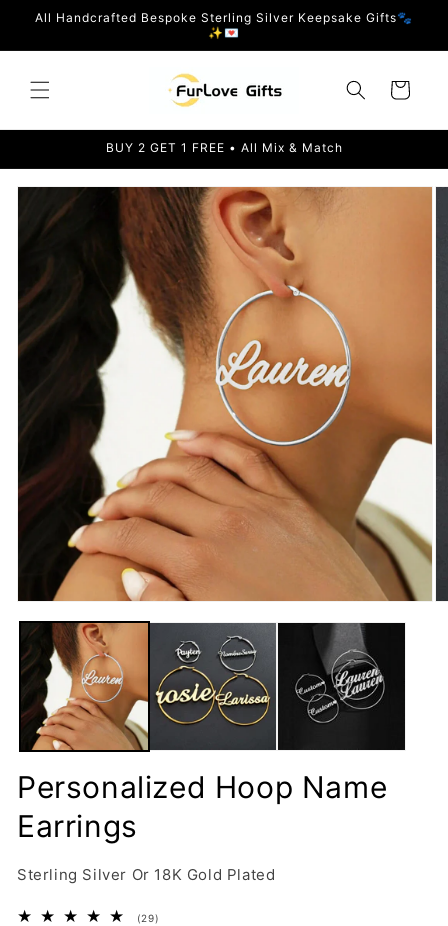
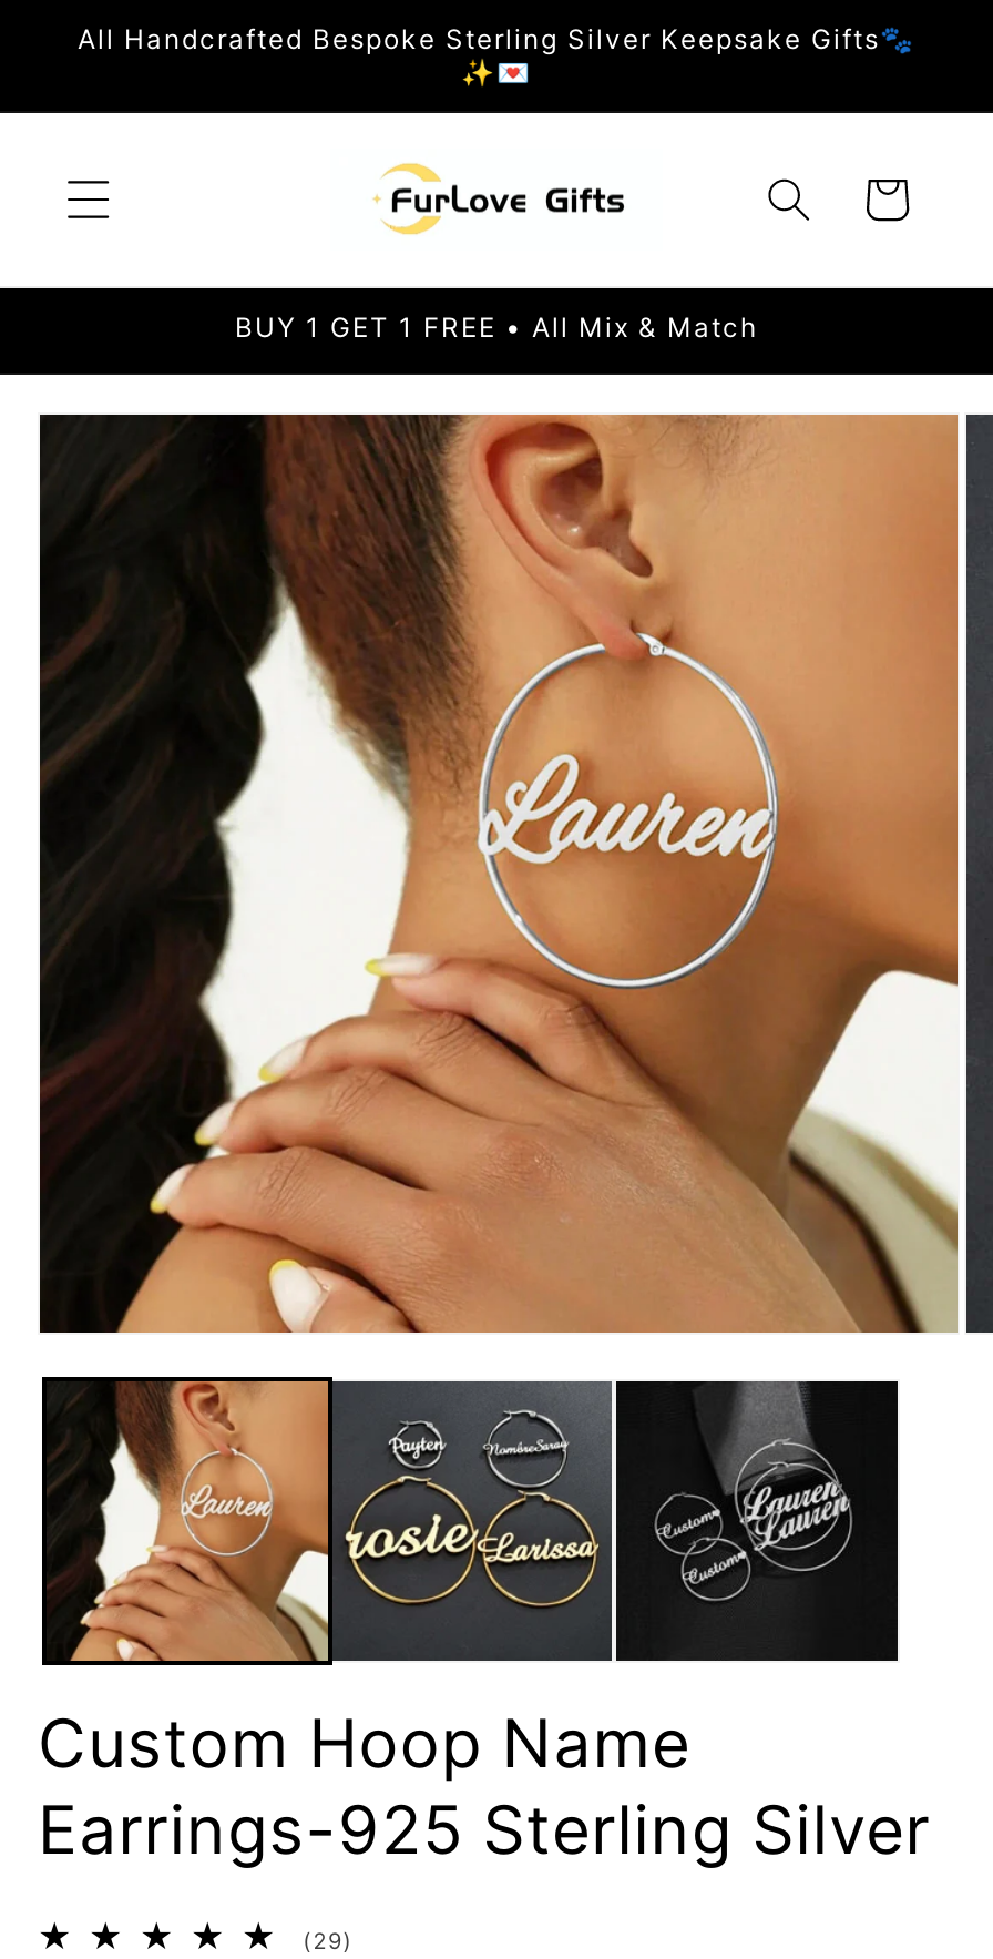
- BUY 2 GET 1 FREE • All Mix & Match
+ BUY 1 GET 1 FREE • All Mix & Match

- Personalized Hoop Name
- Earrings
- Sterling Silver Or 18K Gold Plated
+ Custom Hoop Name
+ Earrings-925 Sterling Silver
